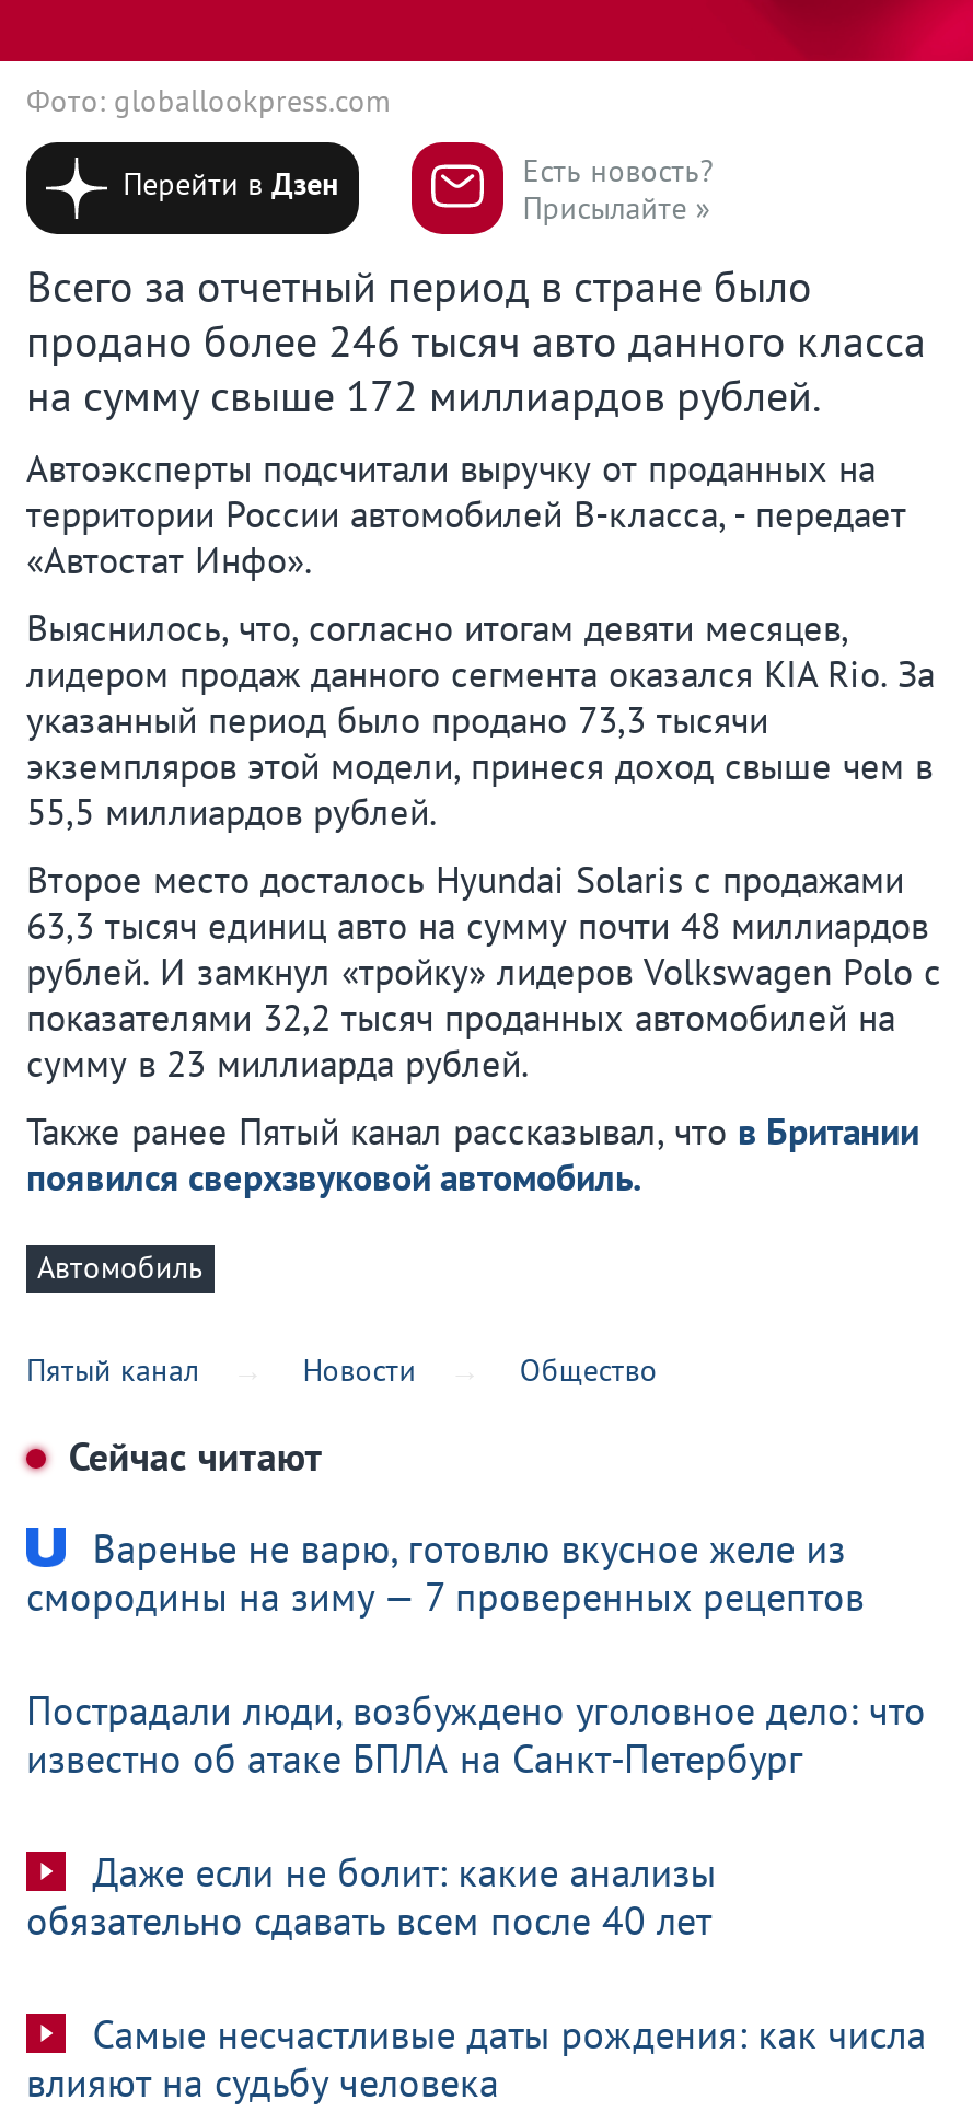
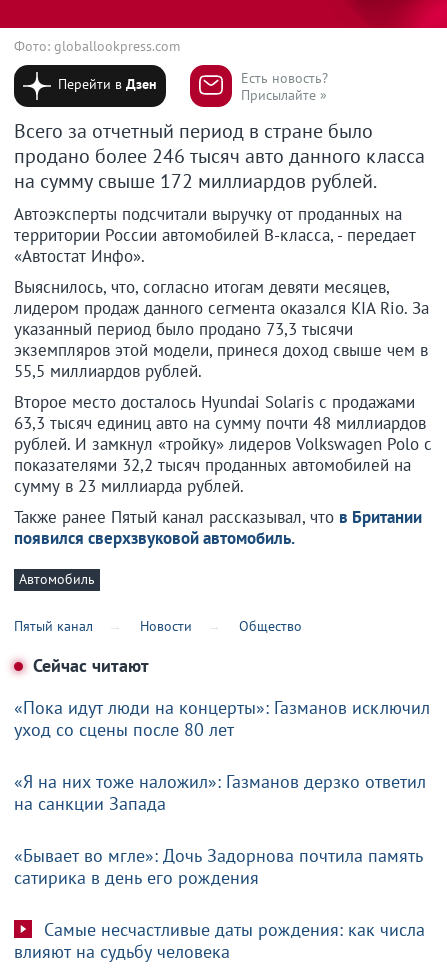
- Варенье не варю, готовлю вкусное желе из
- смородины на зиму — 7 проверенных рецептов
+ «Пока идут люди на концерты»: Газманов исключил
+ уход со сцены после 80 лет

- Пострадали люди, возбуждено уголовное дело: что
- известно об атаке БПЛА на Санкт-Петербург
+ «Я на них тоже наложил»: Газманов дерзко ответил
+ на санкции Запада

- Даже если не болит: какие анализы
- обязательно сдавать всем после 40 лет
+ «Бывает во мгле»: Дочь Задорнова почтила память
+ сатирика в день его рождения
